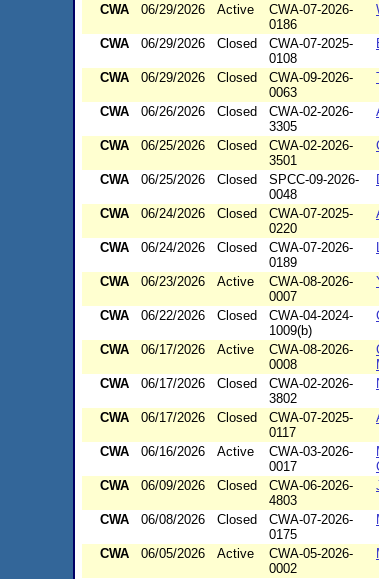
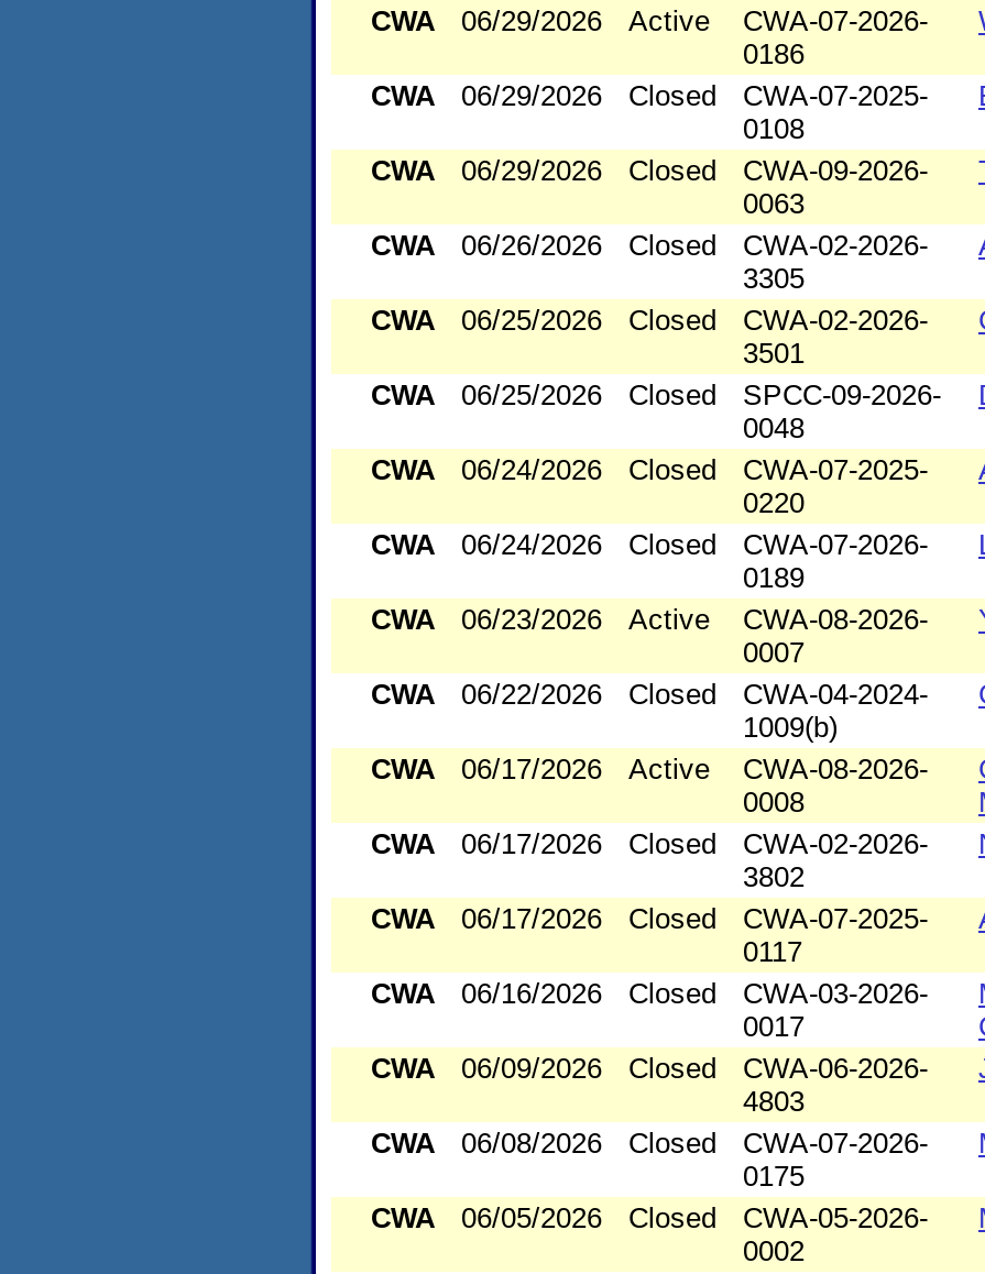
- Active
+ Closed

- Active
+ Closed
